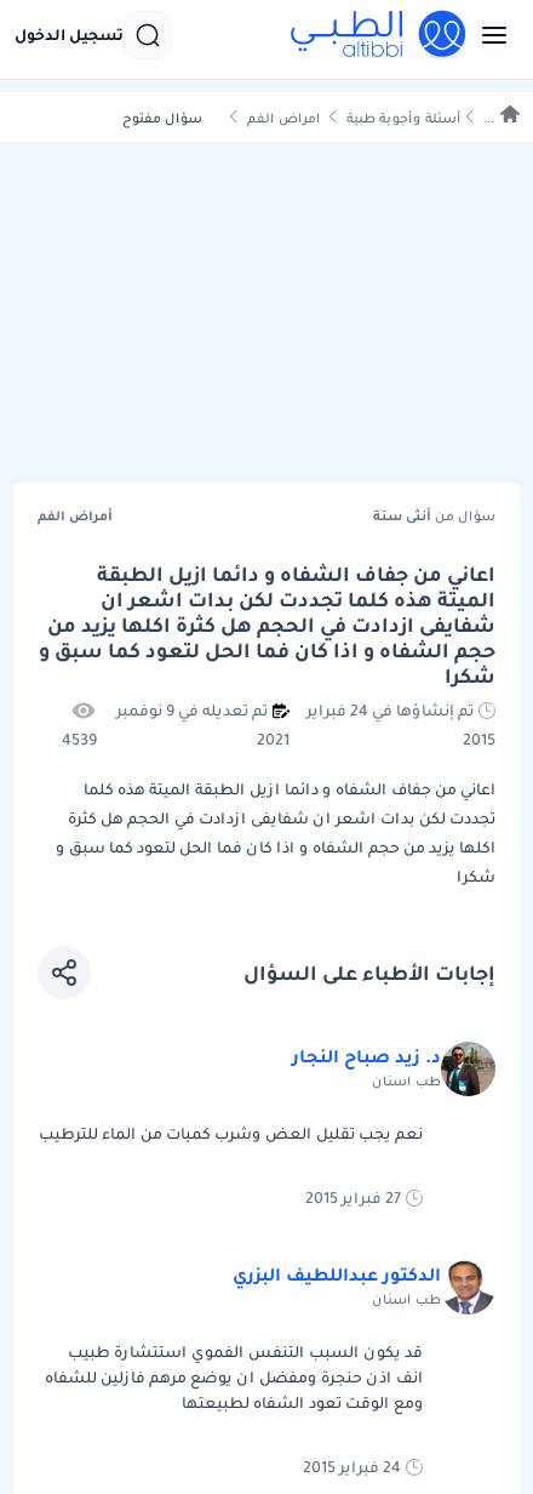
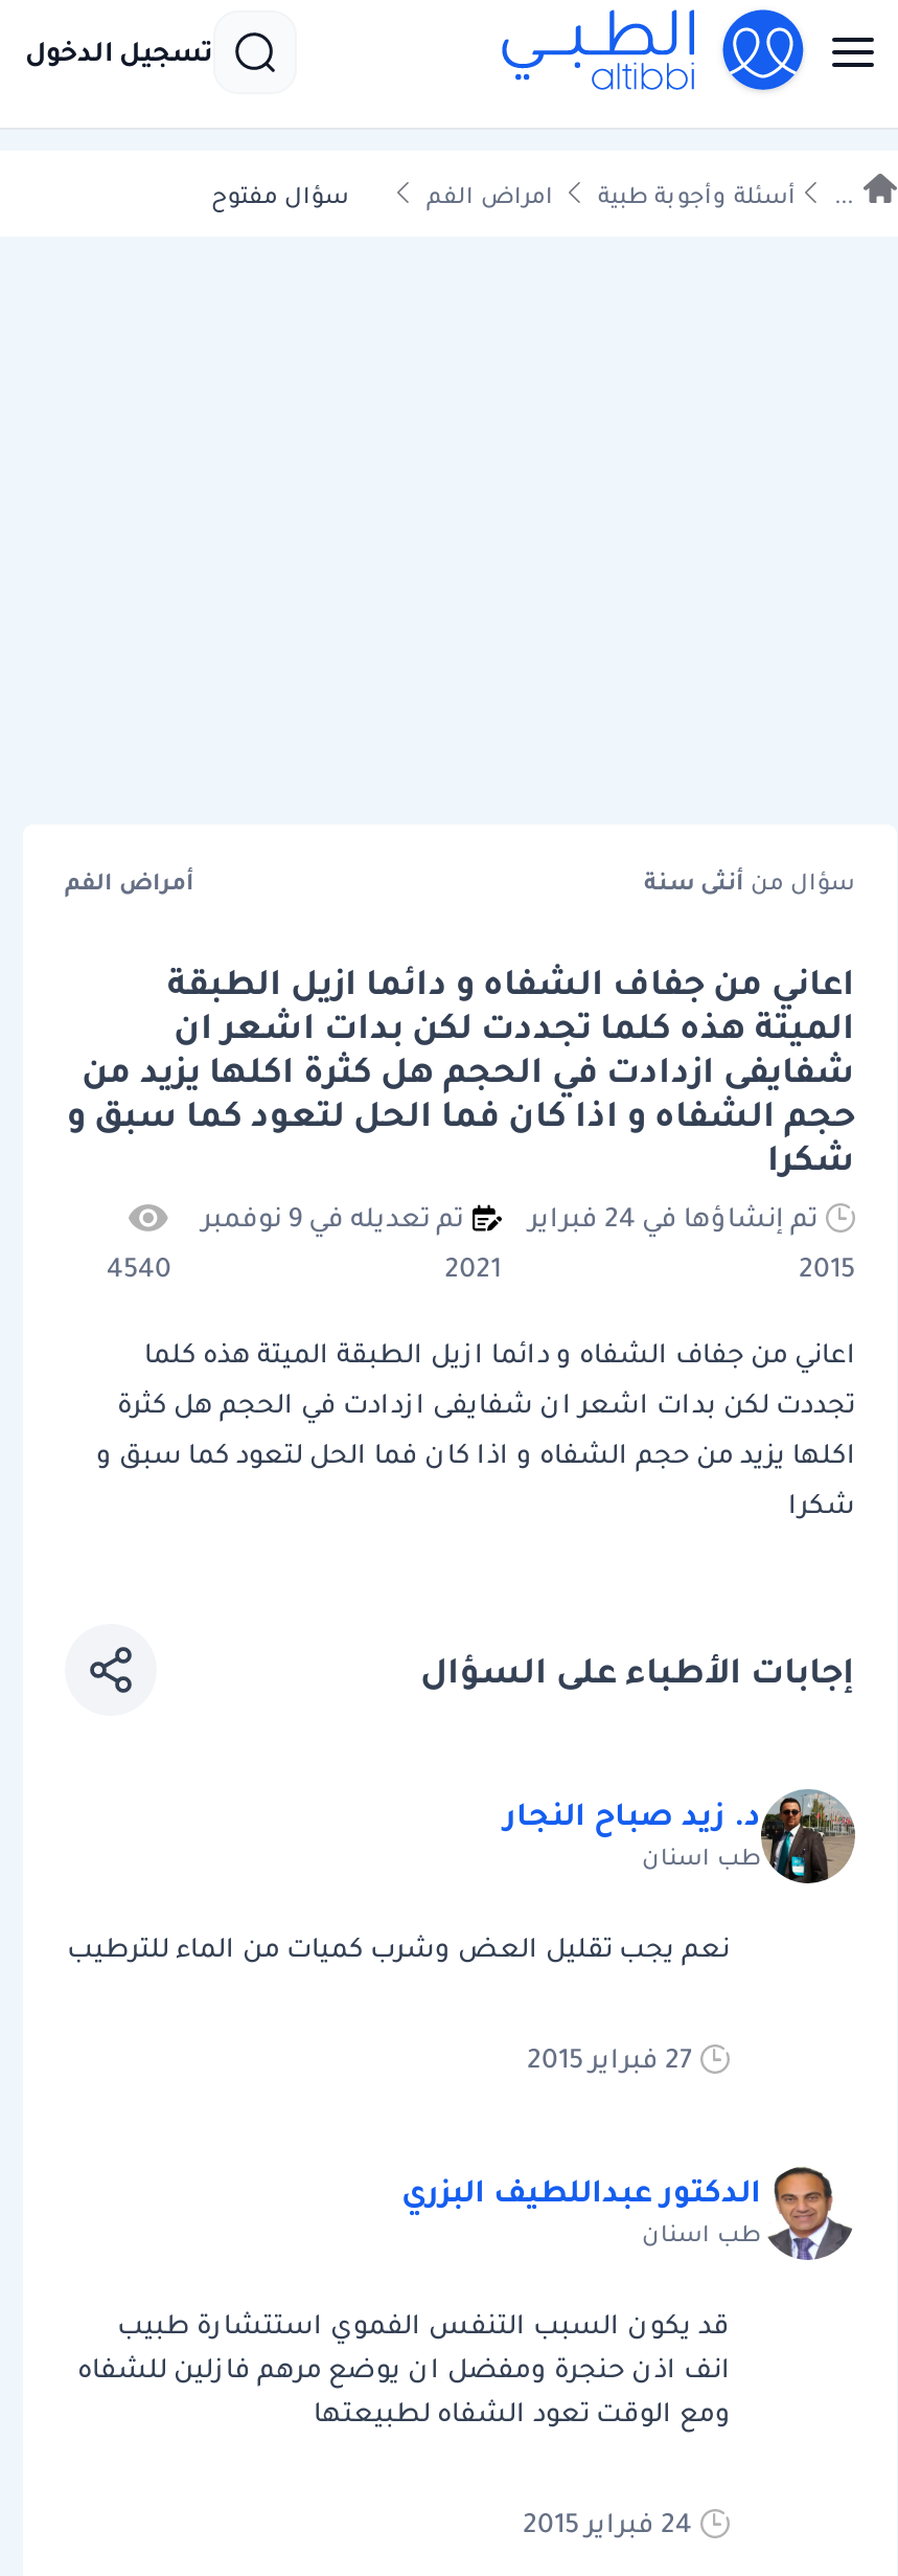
- 4539
+ 4540
